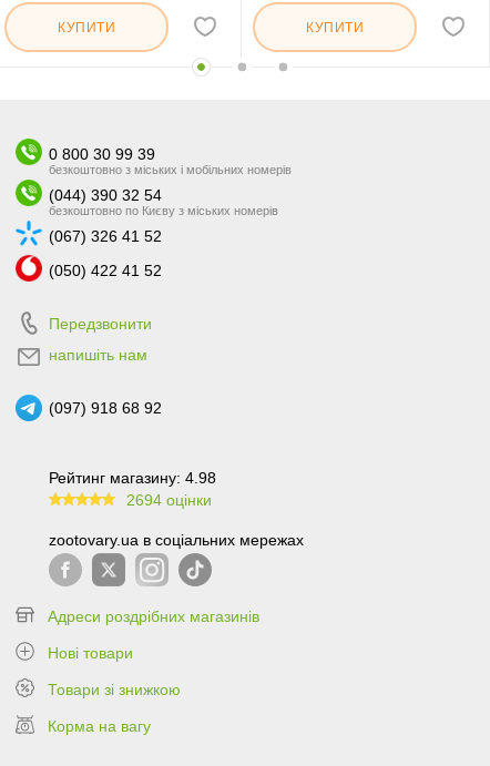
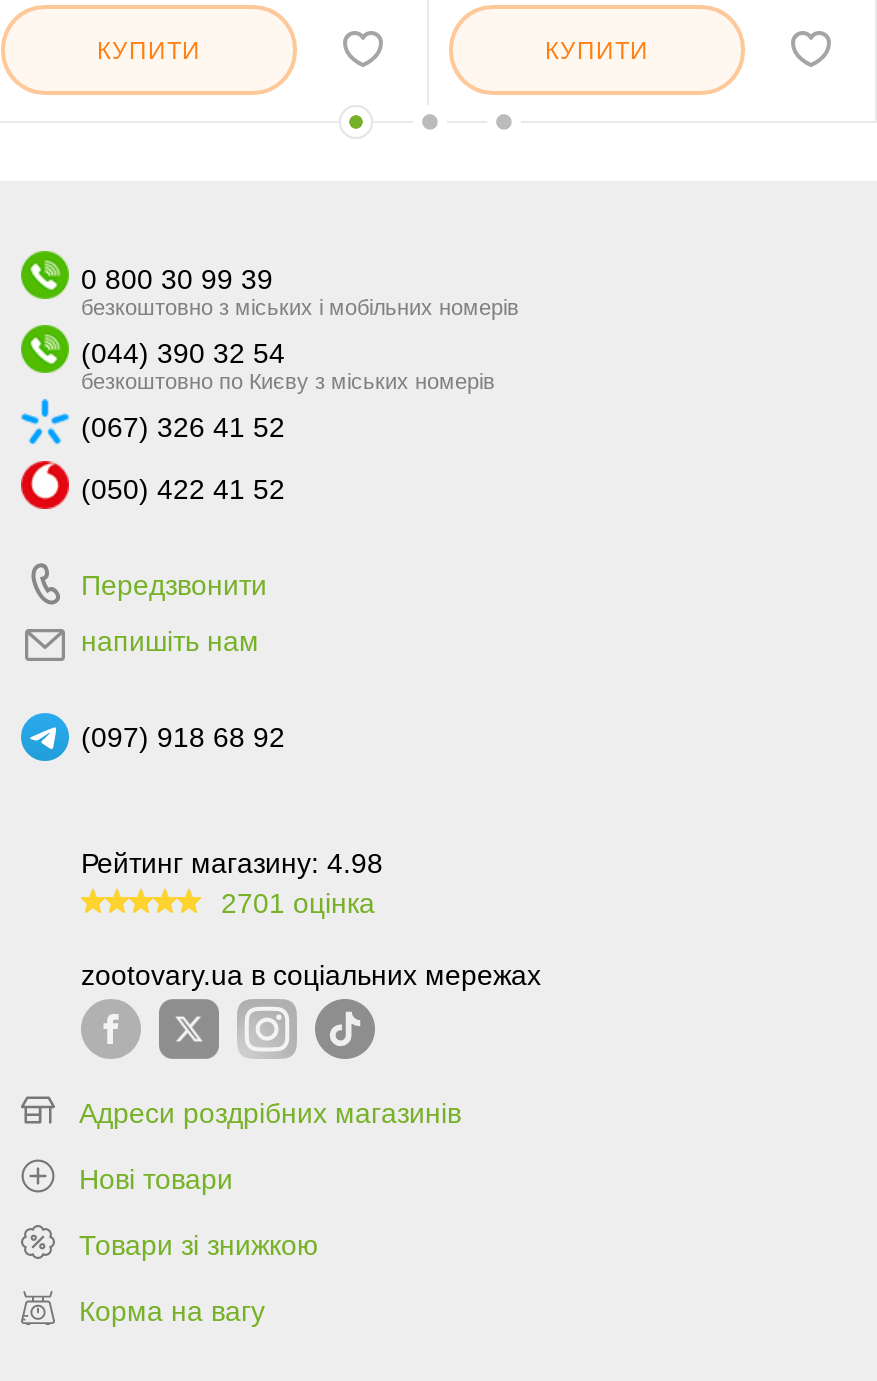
- 2694 оцінки
+ 2701 оцінка
